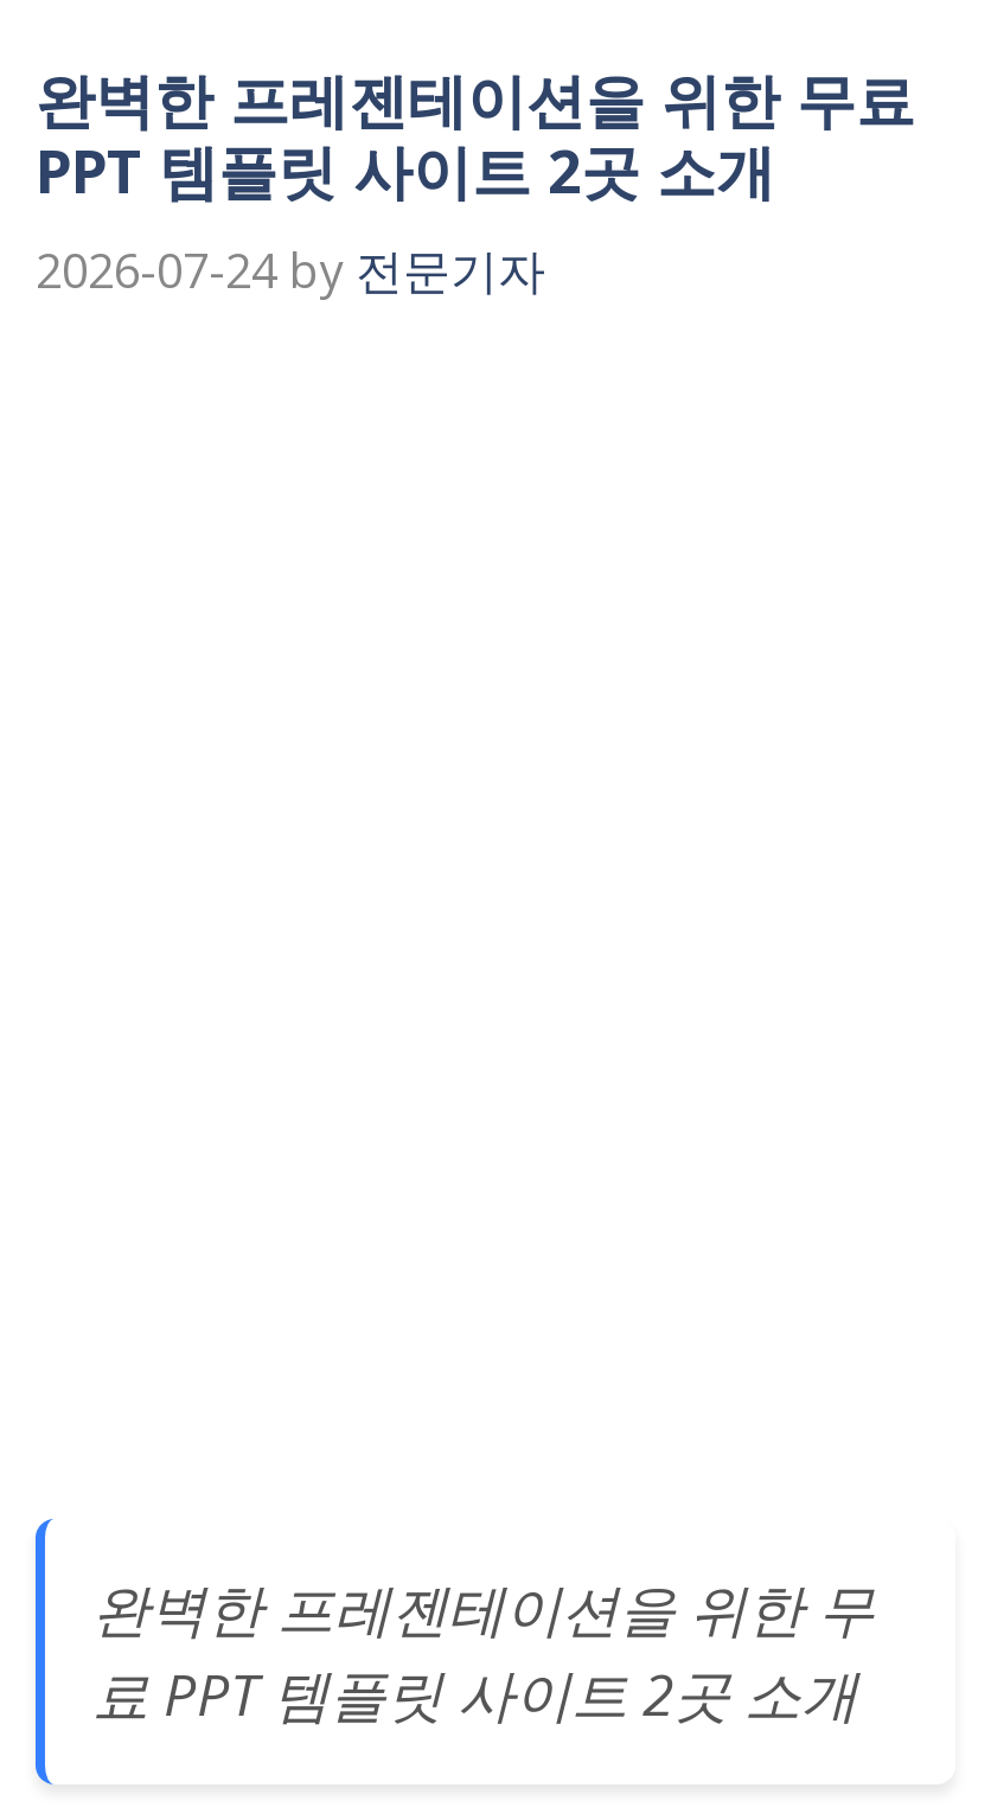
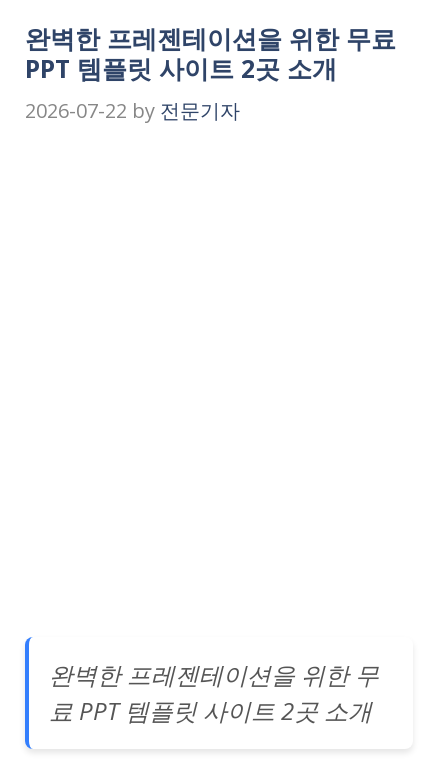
- 2026-07-24 by 전문기자
+ 2026-07-22 by 전문기자
